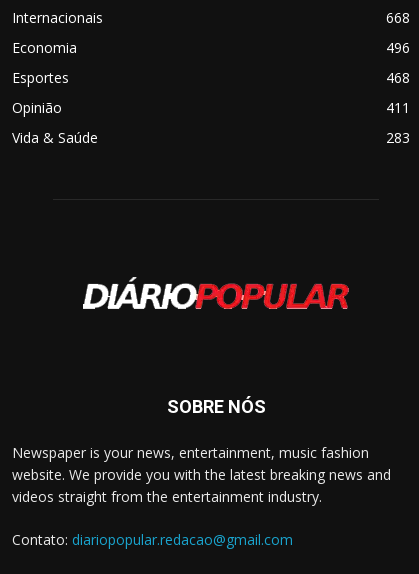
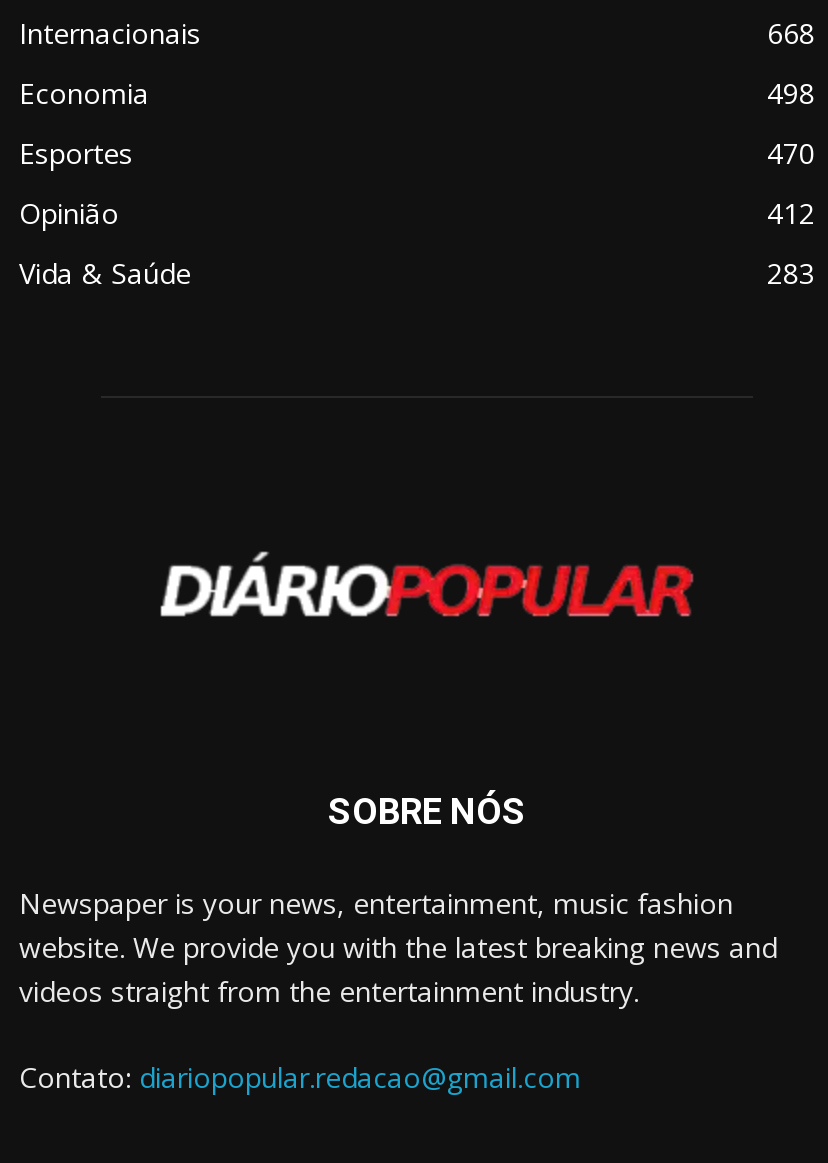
- 496
+ 498

- 468
+ 470

- 411
+ 412
